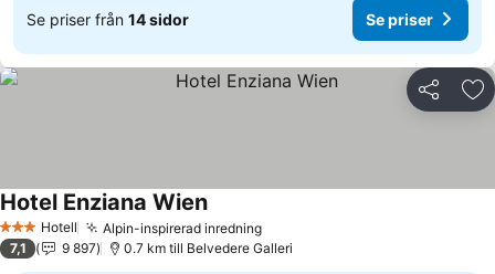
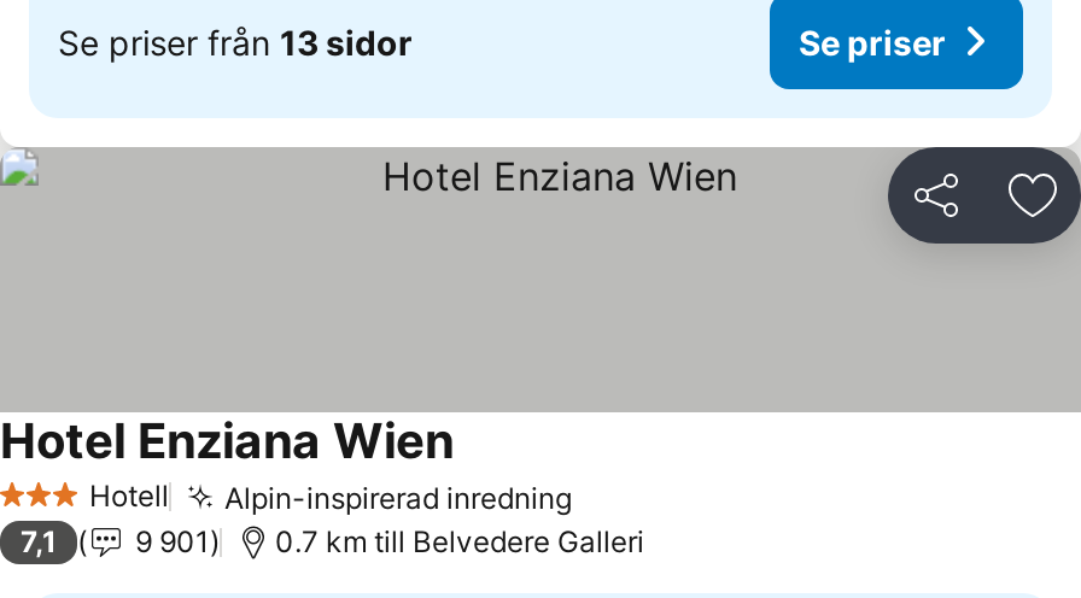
- Se priser från 14 sidor
+ Se priser från 13 sidor

- 9 897
+ 9 901
